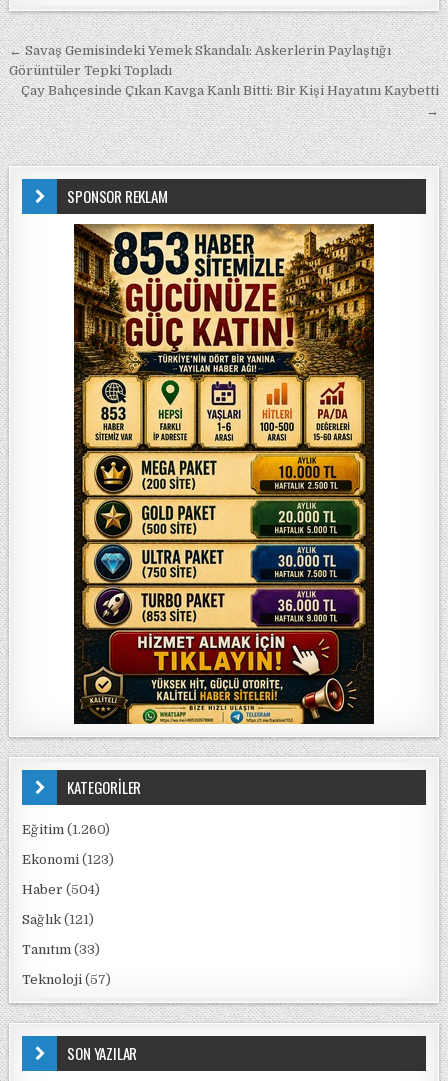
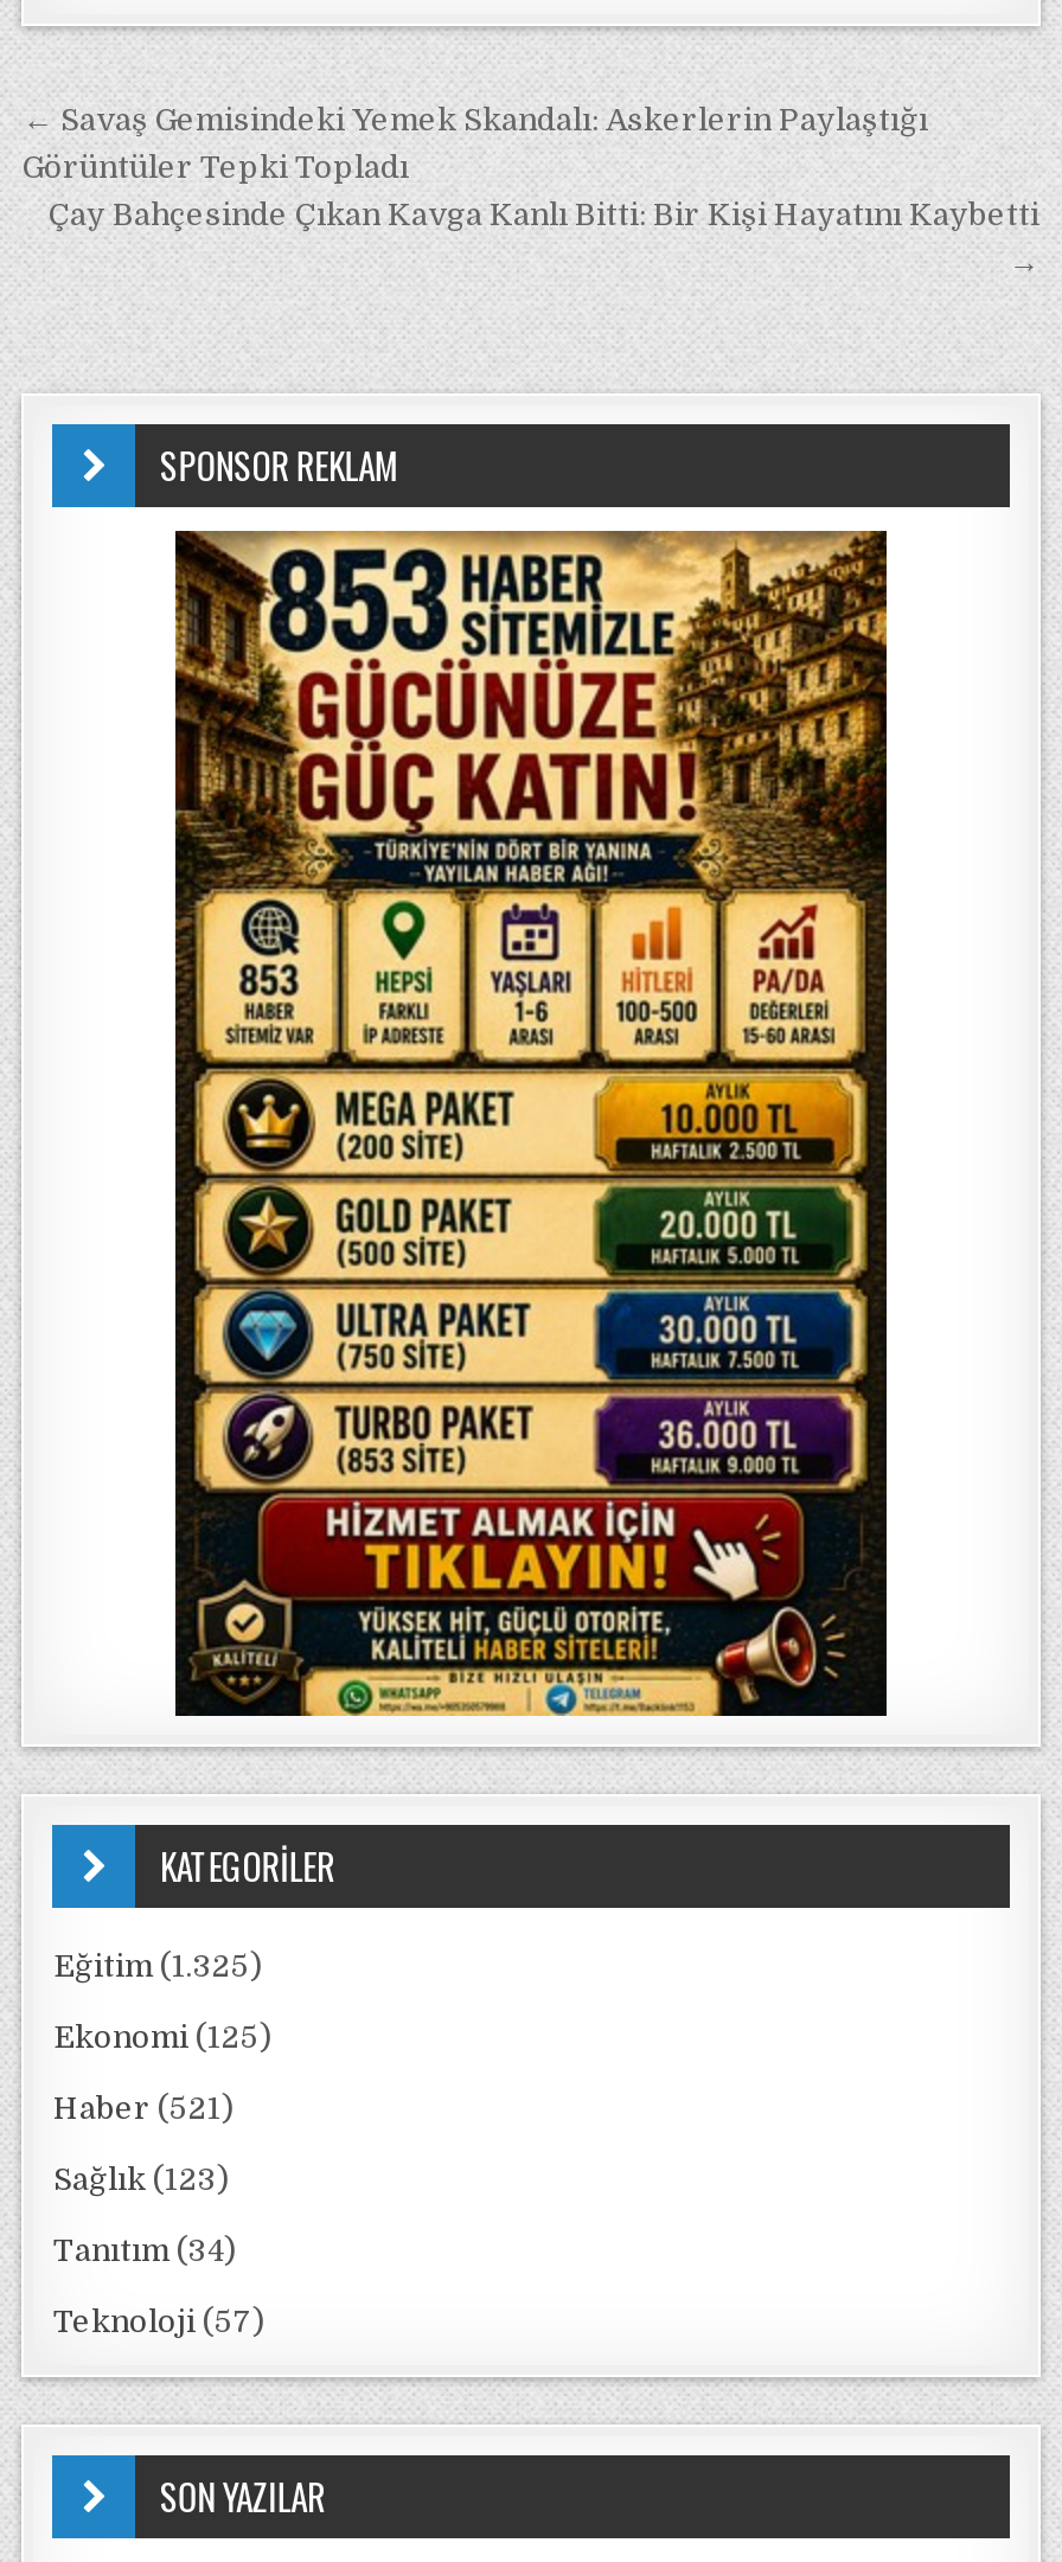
- Eğitim (1.260)
+ Eğitim (1.325)

- Ekonomi (123)
+ Ekonomi (125)

- Haber (504)
+ Haber (521)

- Sağlık (121)
+ Sağlık (123)

- Tanıtım (33)
+ Tanıtım (34)
